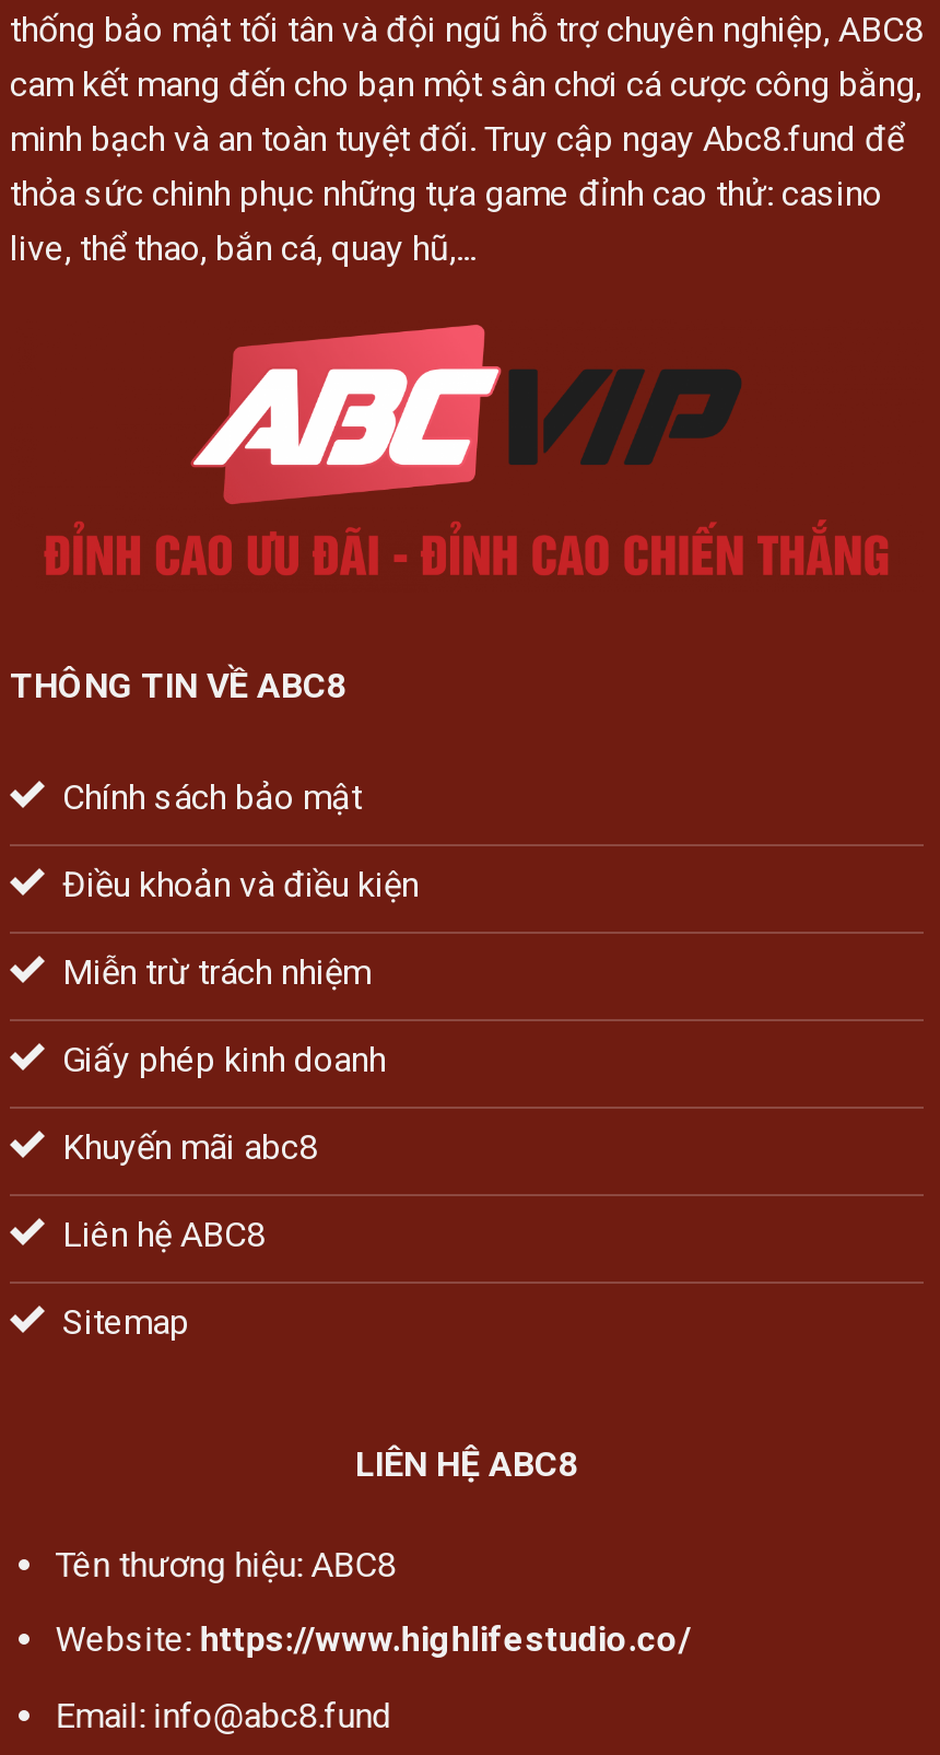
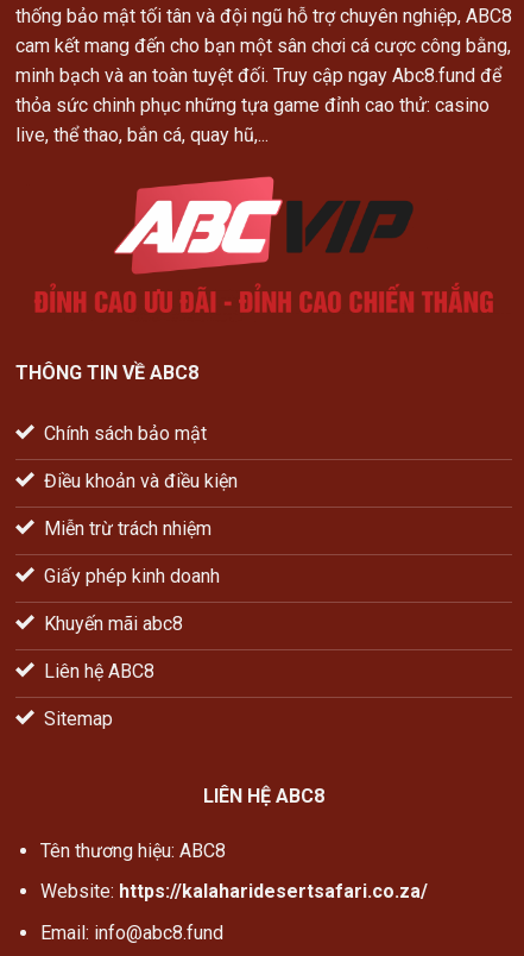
- Website: https://www.highlifestudio.co/
+ Website: https://kalaharidesertsafari.co.za/
